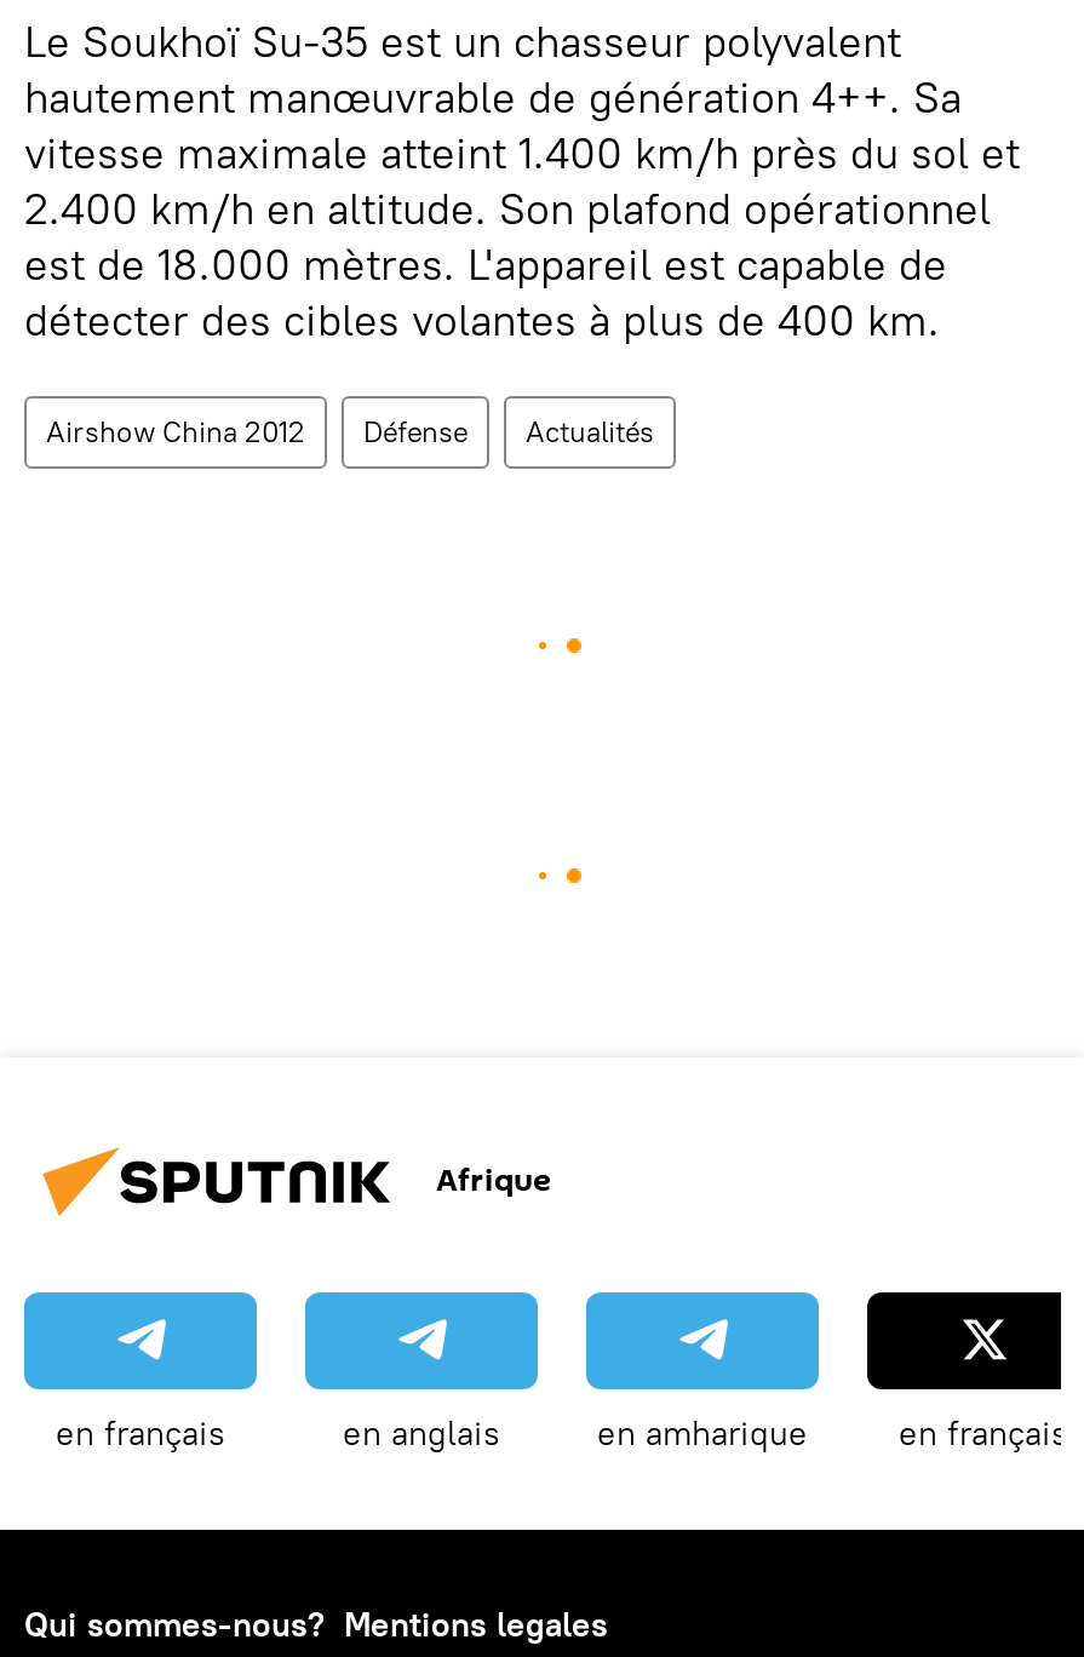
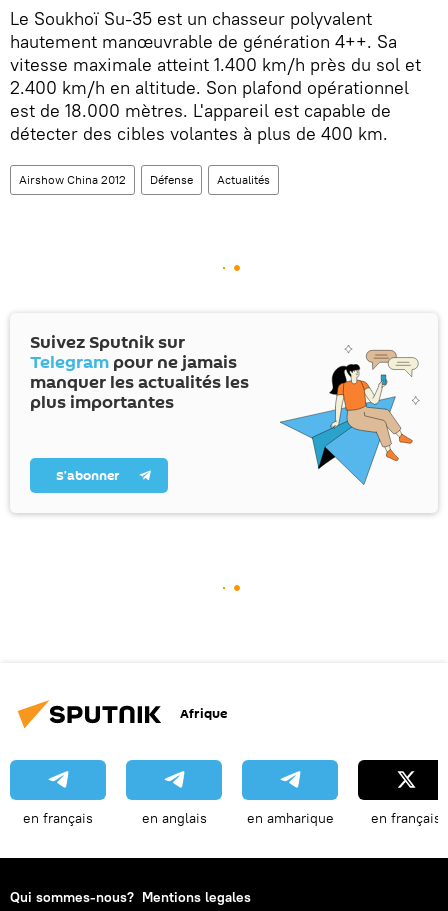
+ [image]
+ Suivez Sputnik sur
+ Telegram pour ne jamais
+ manquer les actualités les
+ plus importantes
+ S’abonner
